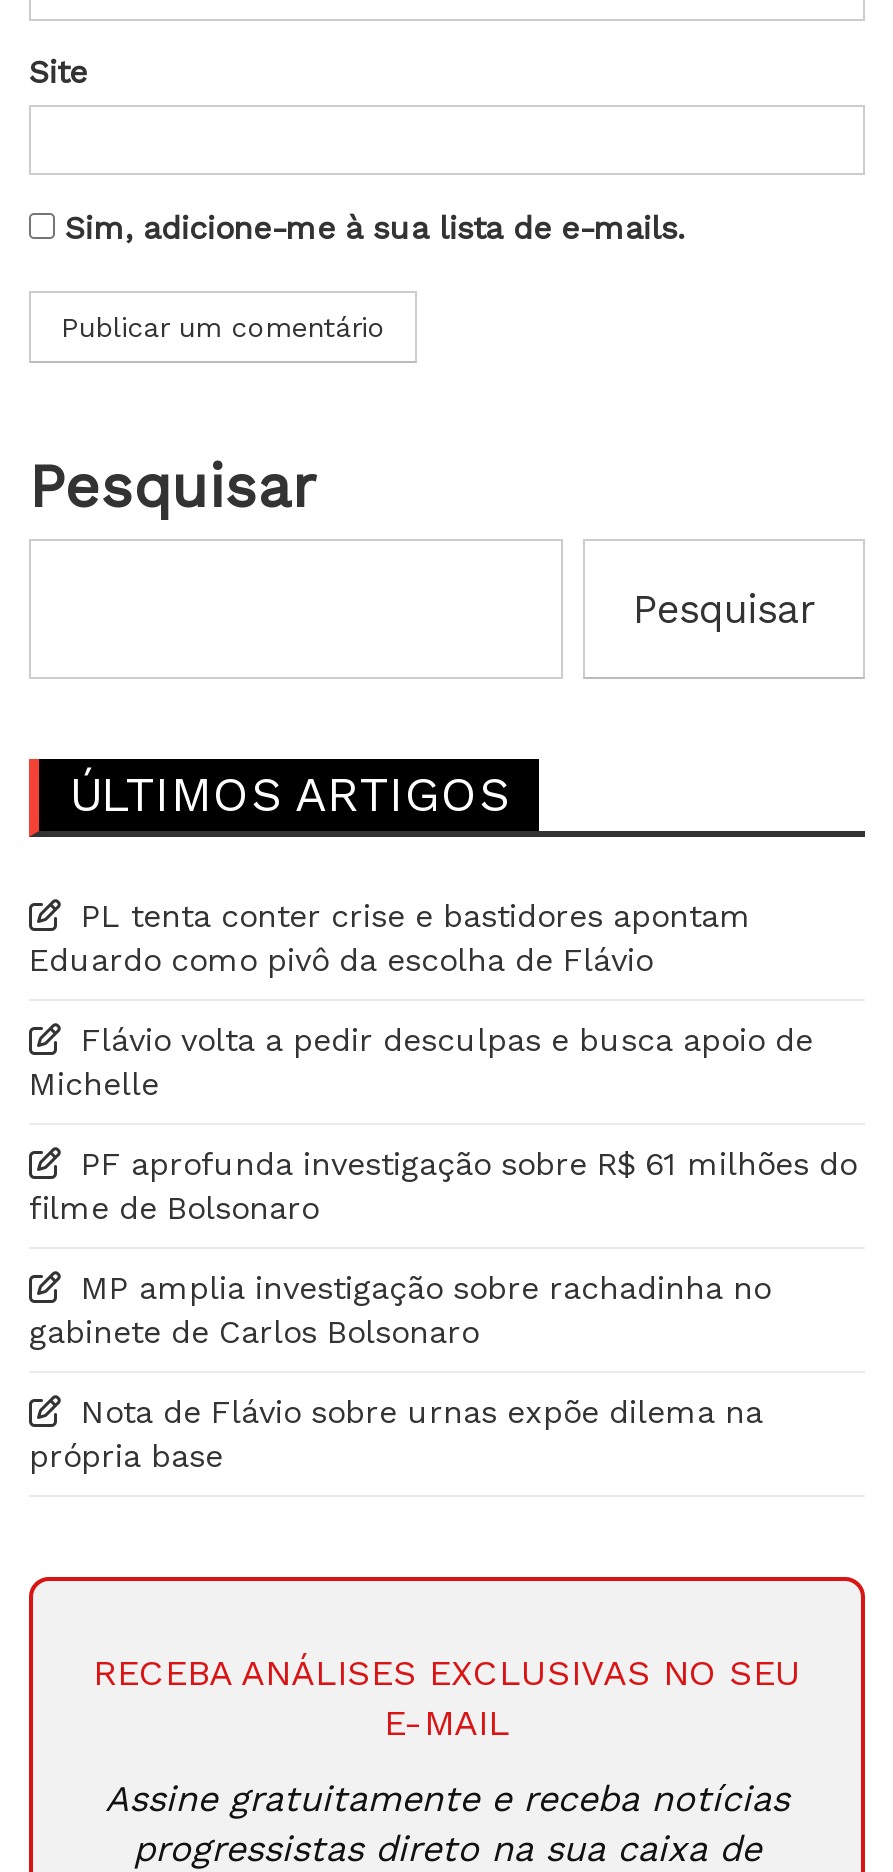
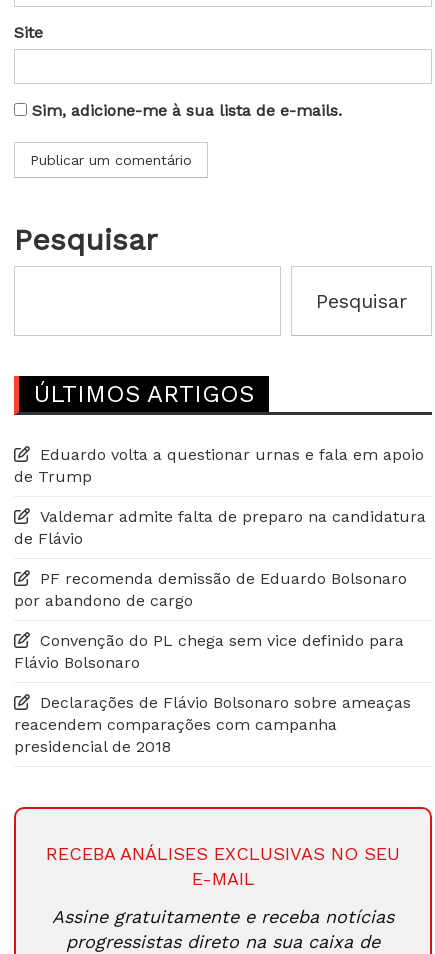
- PL tenta conter crise e bastidores apontam
- Eduardo como pivô da escolha de Flávio
+ Eduardo volta a questionar urnas e fala em apoio
+ de Trump

- Flávio volta a pedir desculpas e busca apoio de
- Michelle
+ Valdemar admite falta de preparo na candidatura
+ de Flávio

- PF aprofunda investigação sobre R$ 61 milhões do
- filme de Bolsonaro
+ PF recomenda demissão de Eduardo Bolsonaro
+ por abandono de cargo

- MP amplia investigação sobre rachadinha no
- gabinete de Carlos Bolsonaro
+ Convenção do PL chega sem vice definido para
+ Flávio Bolsonaro

- Nota de Flávio sobre urnas expõe dilema na
- própria base
+ Declarações de Flávio Bolsonaro sobre ameaças
+ reacendem comparações com campanha
+ presidencial de 2018
